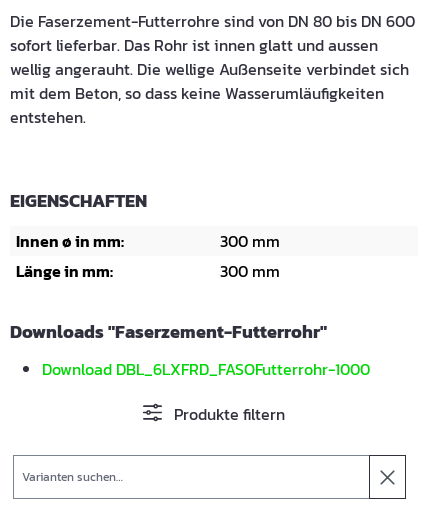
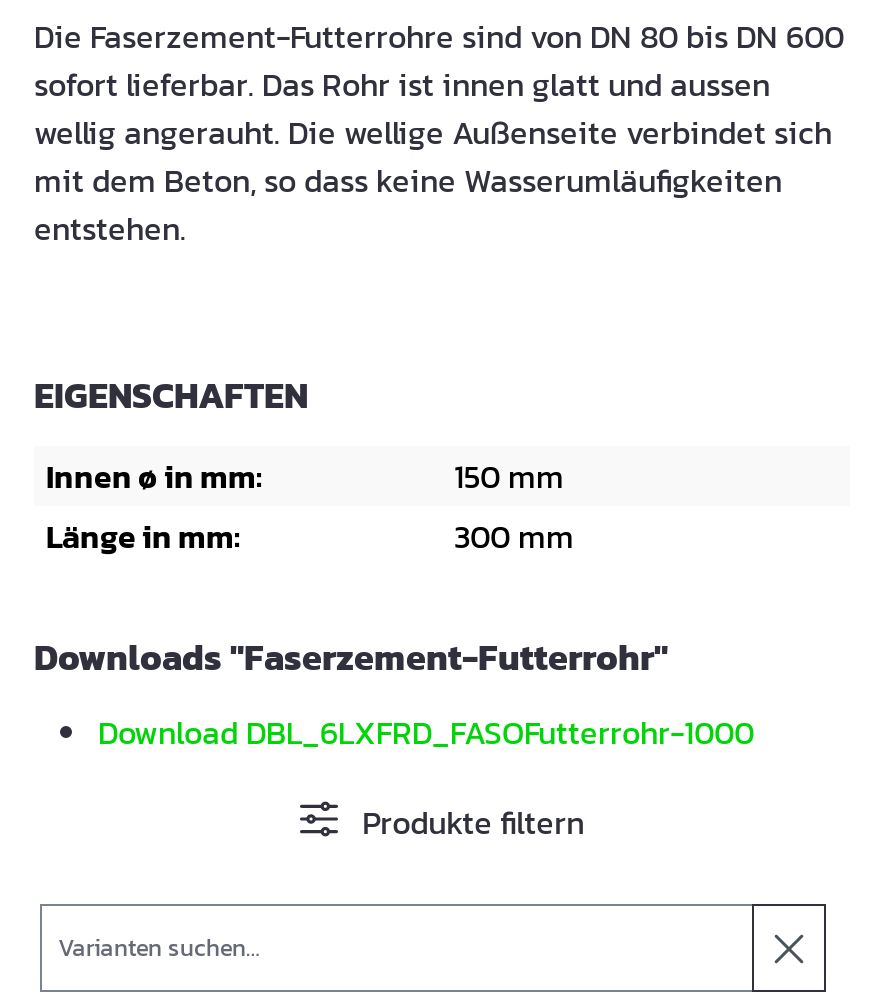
- 300 mm
+ 150 mm
